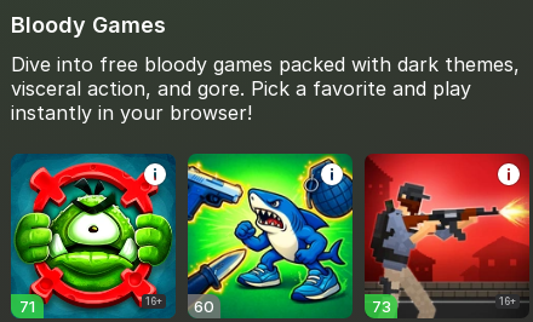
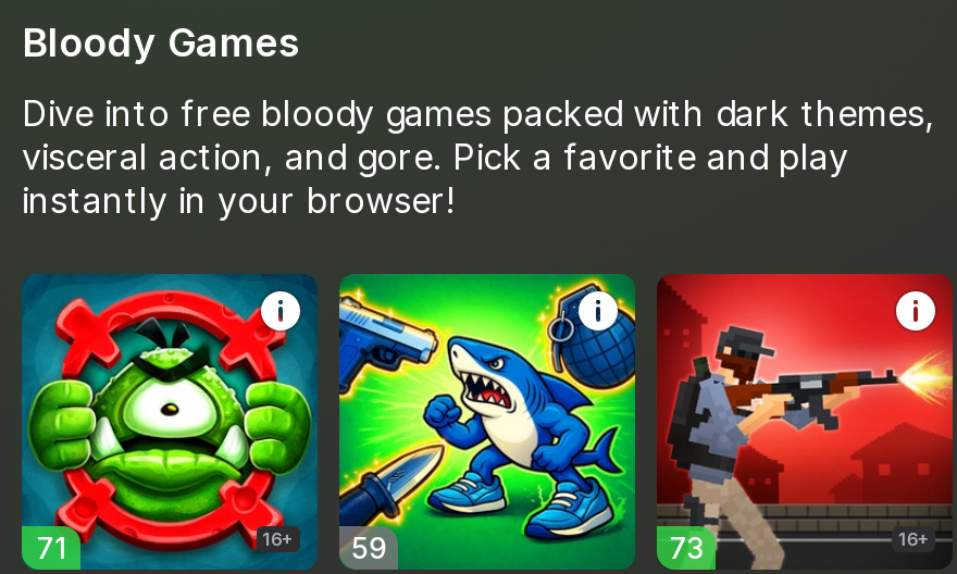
- 60
+ 59
